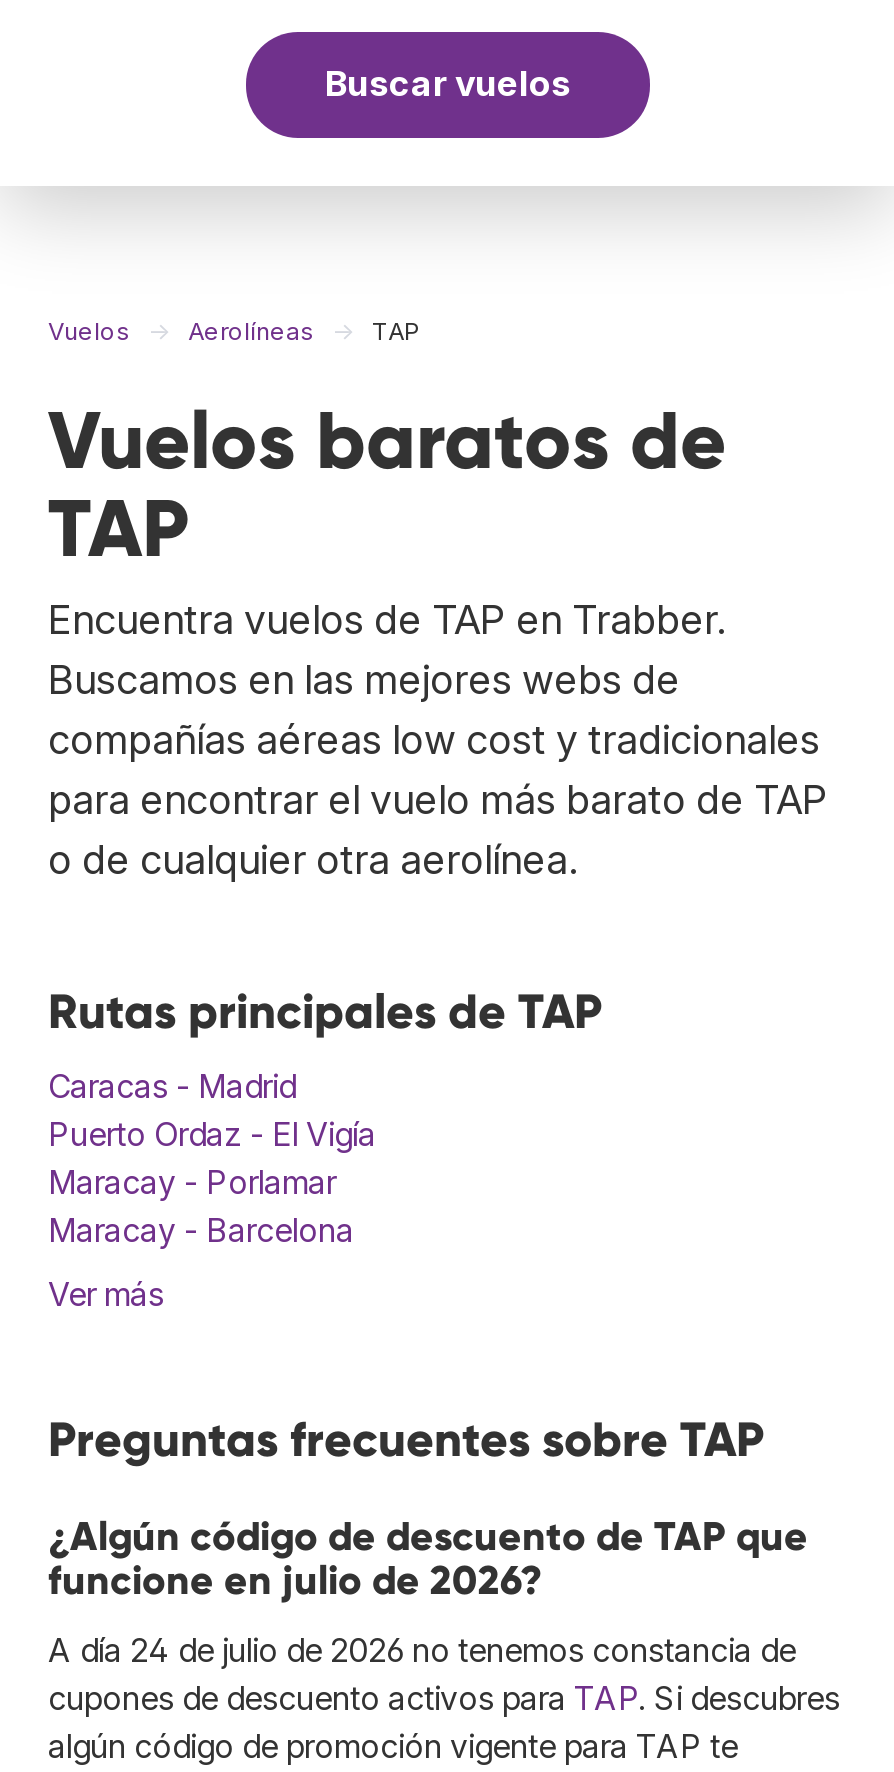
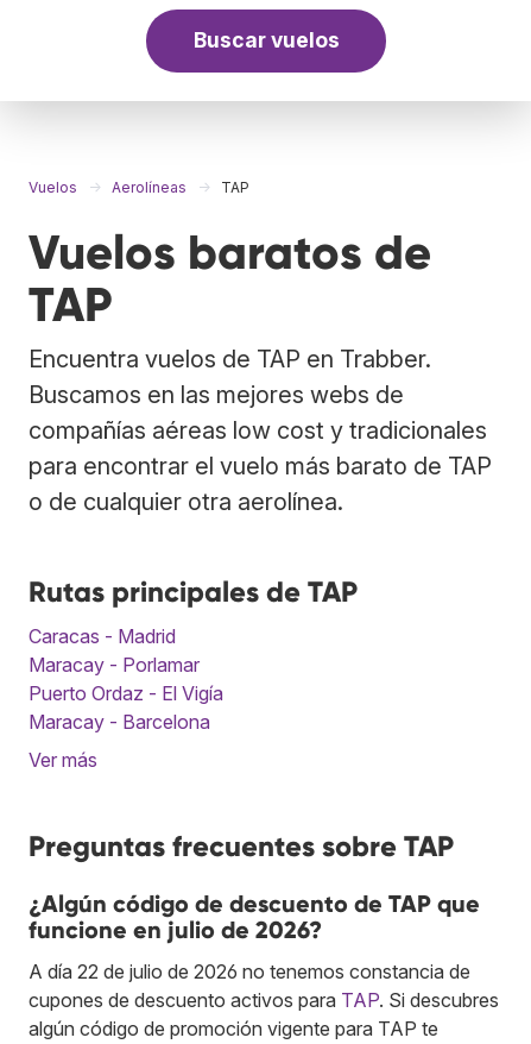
moved down: Puerto Ordaz - El Vigía

moved up: Maracay - Porlamar

- A día 24 de julio de 2026 no tenemos constancia de
+ A día 22 de julio de 2026 no tenemos constancia de
